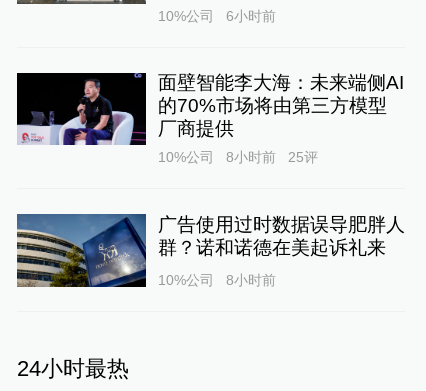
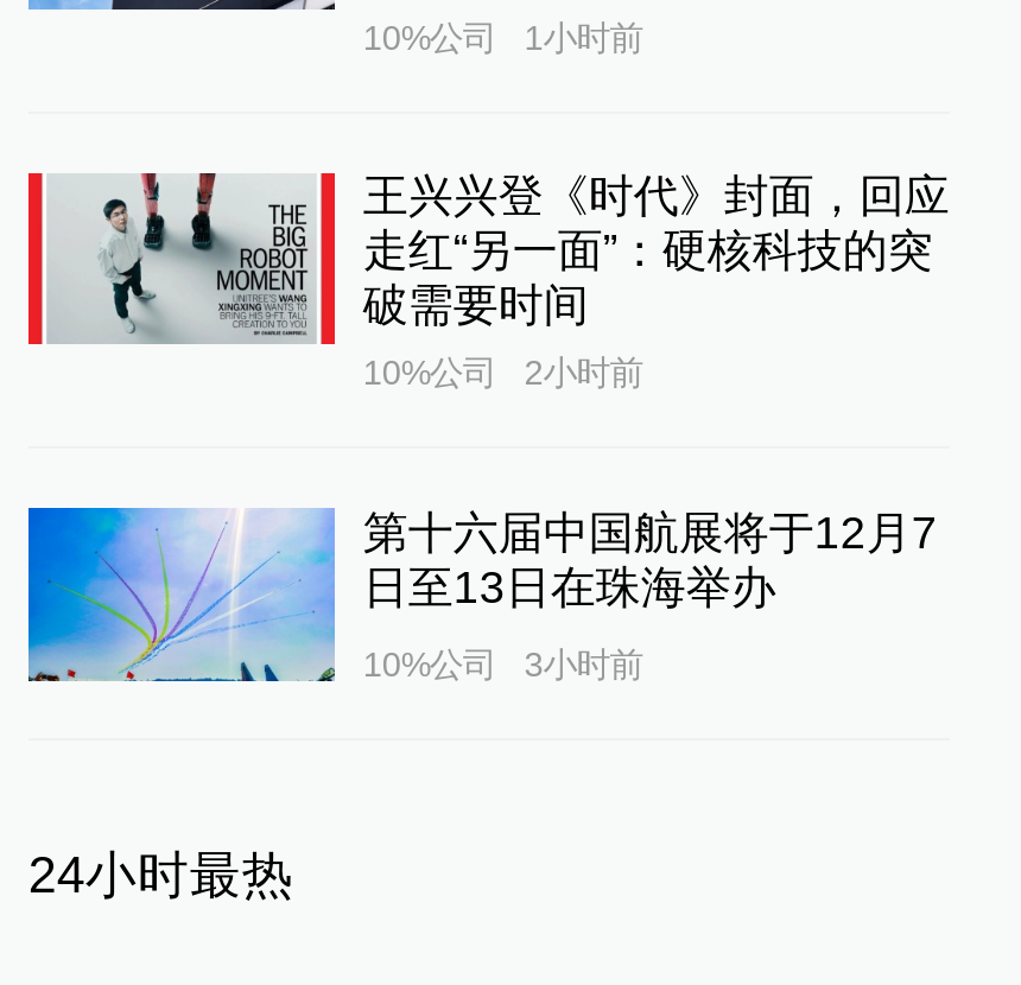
- 10%公司 6小时前
+ 10%公司 1小时前

- [image]
- 面壁智能李大海：未来端侧AI
- 的70%市场将由第三方模型
- 厂商提供
+ [image]
+ 王兴兴登《时代》封面，回应
+ 走红“另一面”：硬核科技的突
+ 破需要时间

- 8小时前
- 25评
+ 2小时前

- [image]
- 广告使用过时数据误导肥胖人
- 群？诺和诺德在美起诉礼来
+ [image]
+ 第十六届中国航展将于12月7
+ 日至13日在珠海举办

- 10%公司 8小时前
+ 10%公司 3小时前
